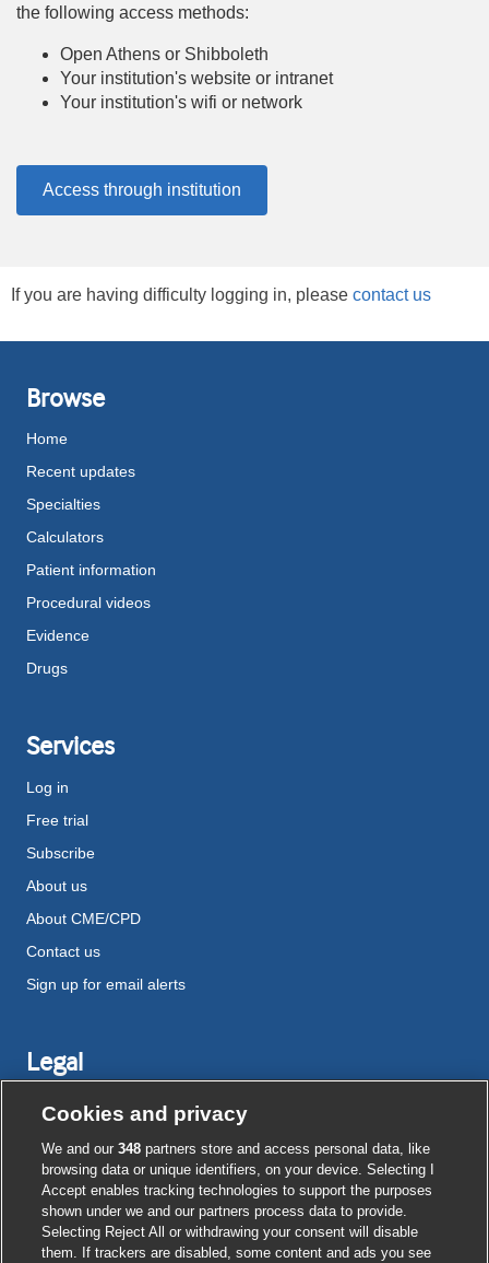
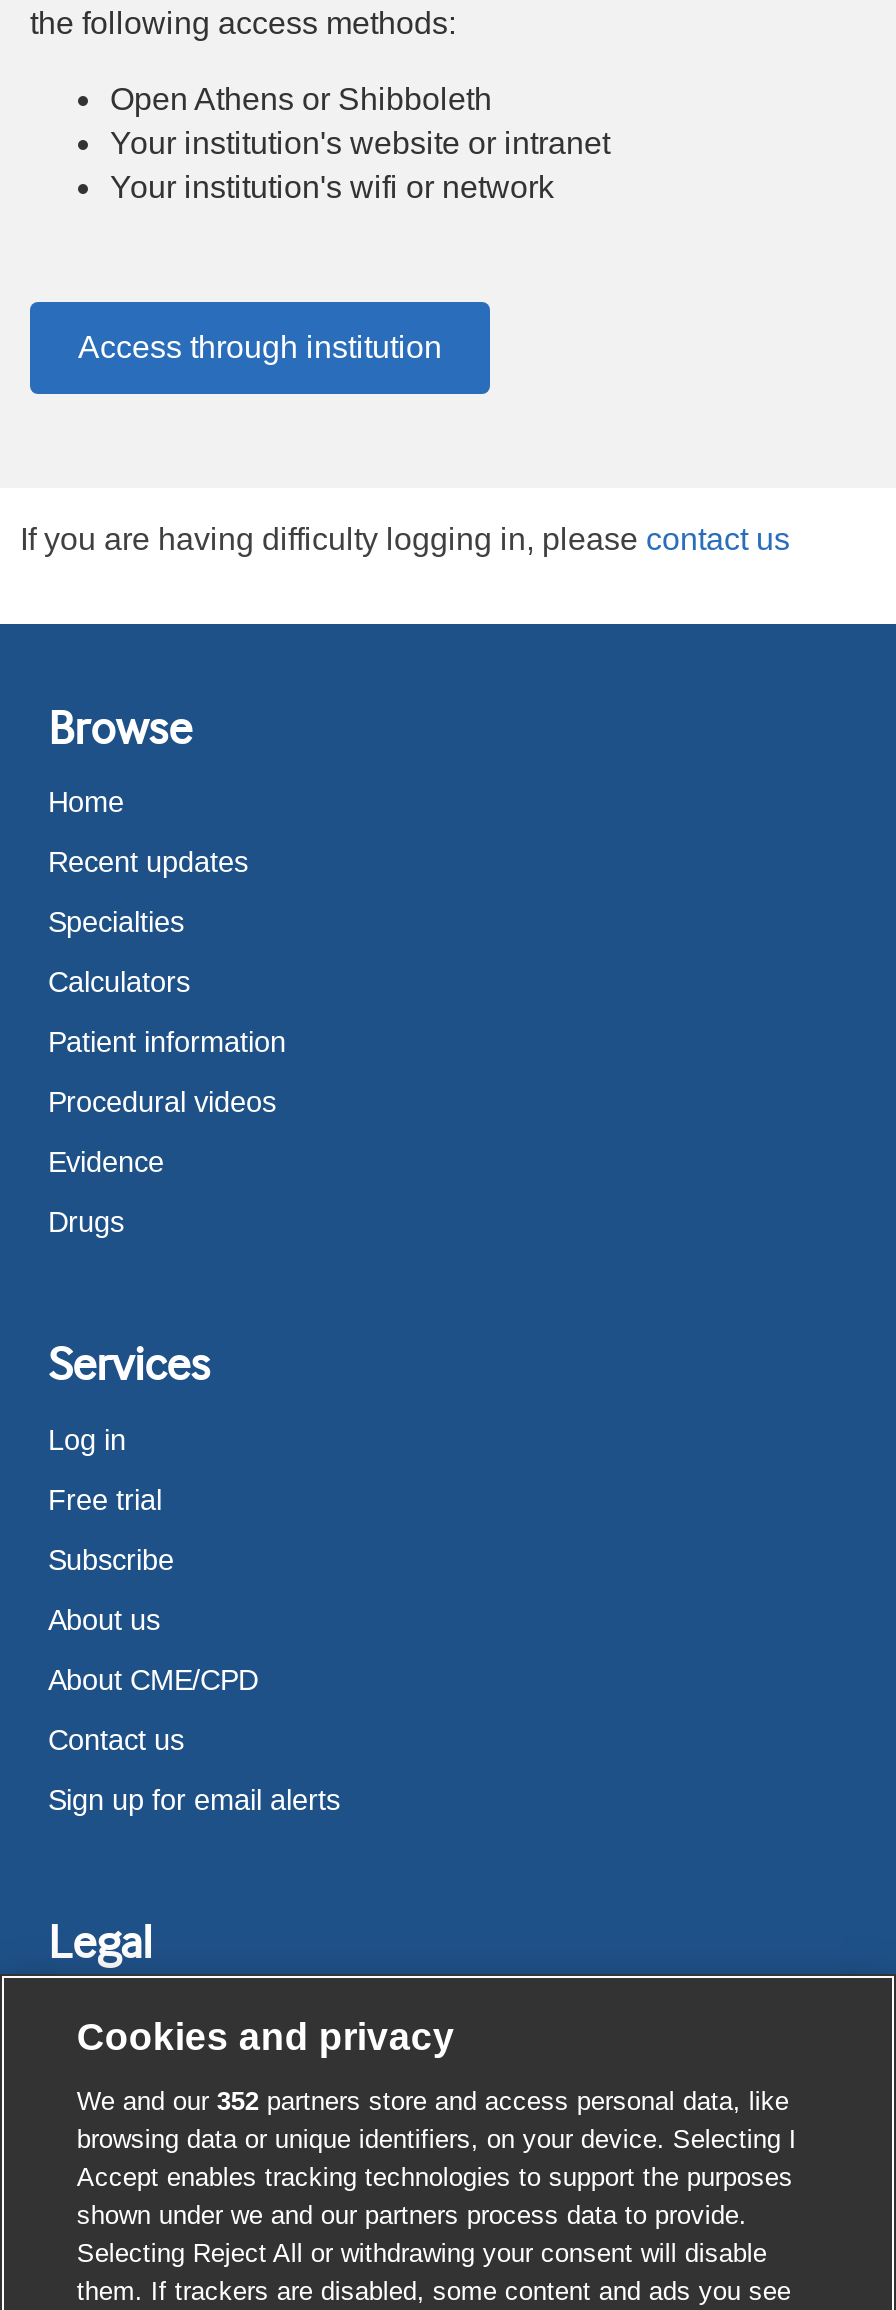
- We and our 348 partners store and access personal data, like
+ We and our 352 partners store and access personal data, like
